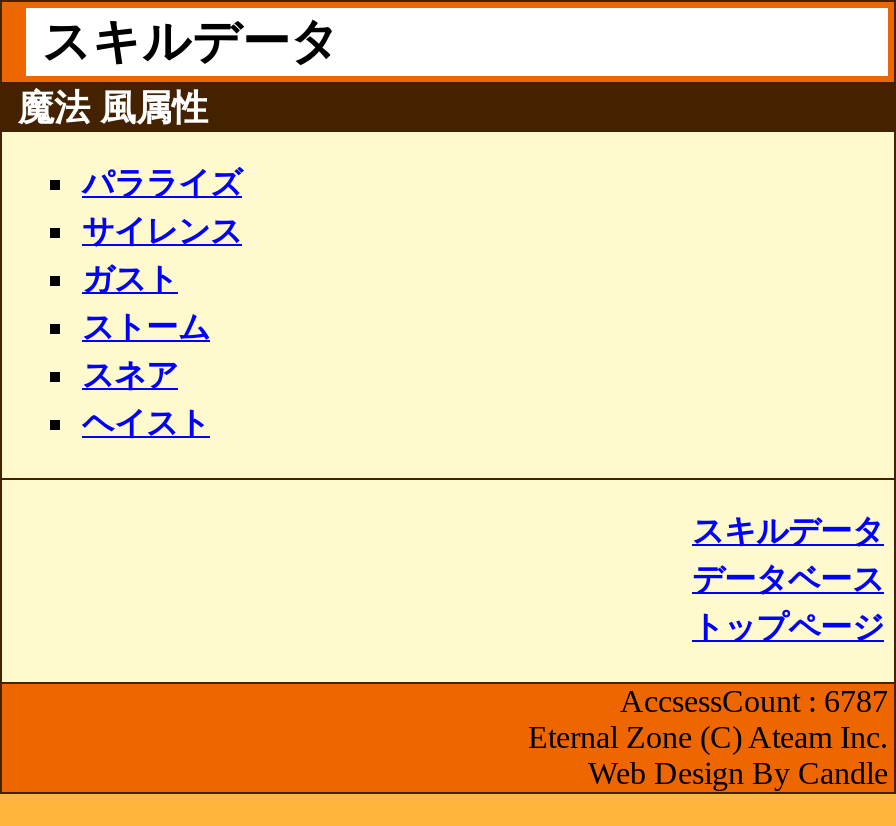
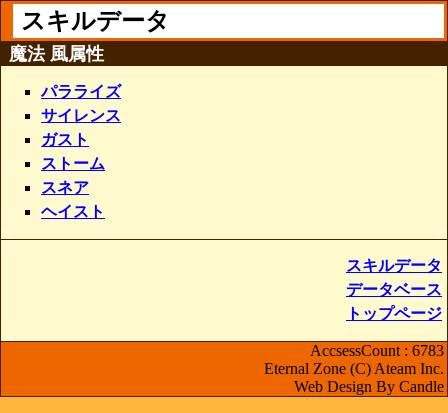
- AccsessCount : 6787
+ AccsessCount : 6783
